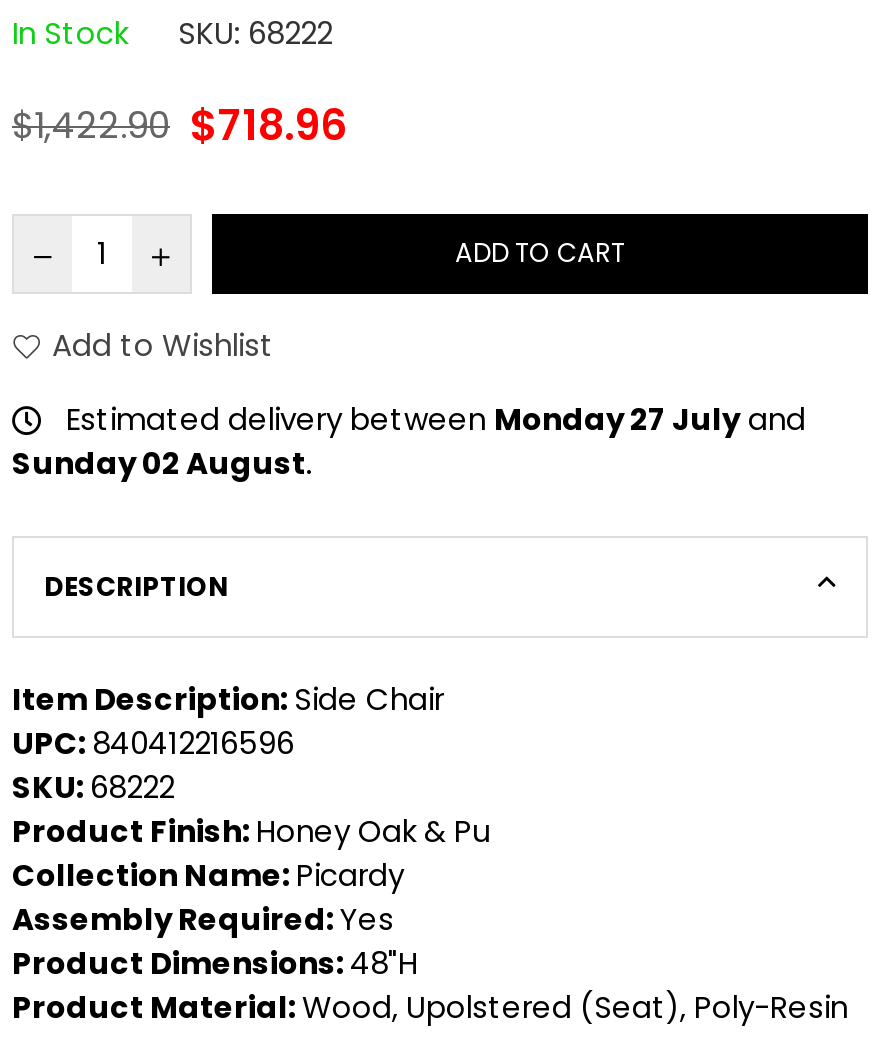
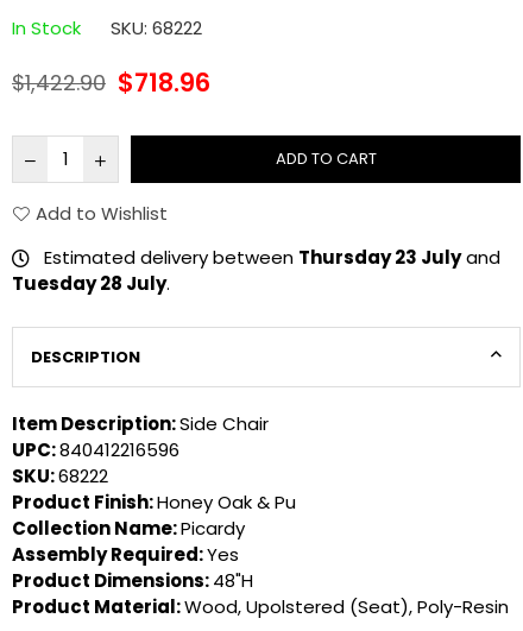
- Estimated delivery between Monday 27 July and
- Sunday 02 August.
+ Estimated delivery between Thursday 23 July and
+ Tuesday 28 July.
